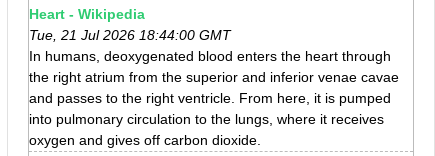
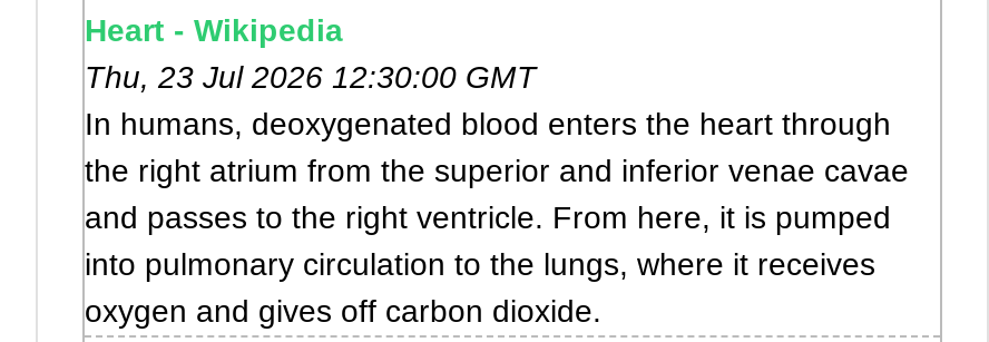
- Tue, 21 Jul 2026 18:44:00 GMT
+ Thu, 23 Jul 2026 12:30:00 GMT
